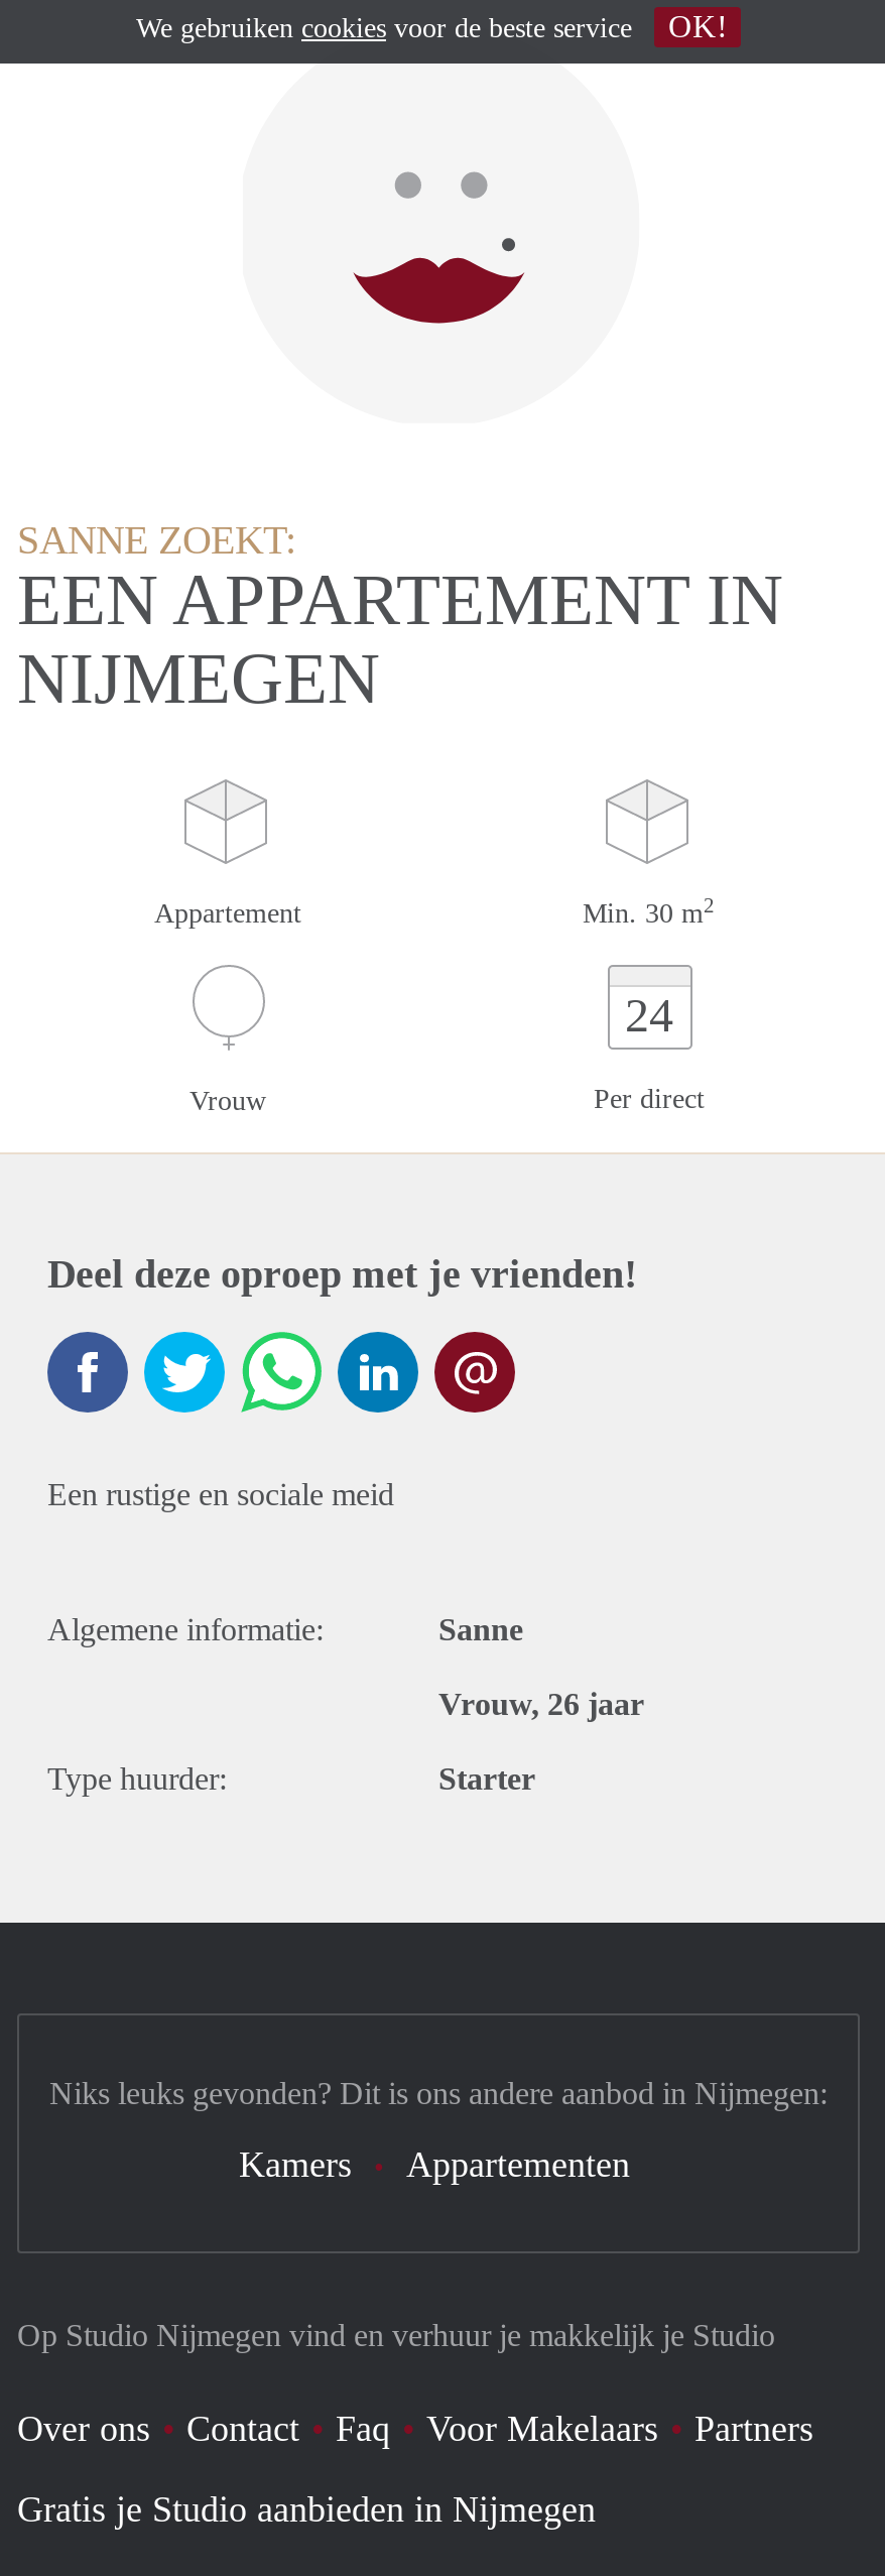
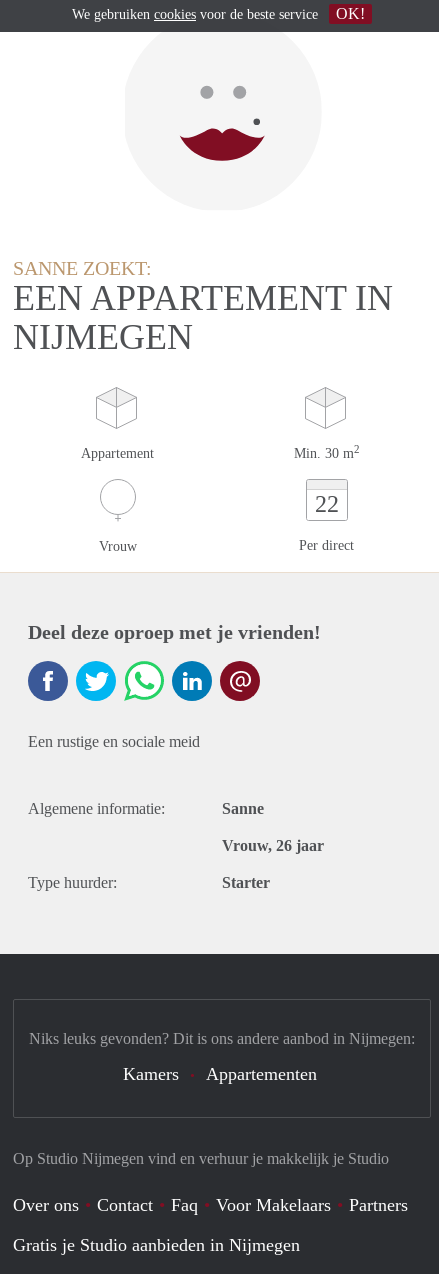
- 24
+ 22
